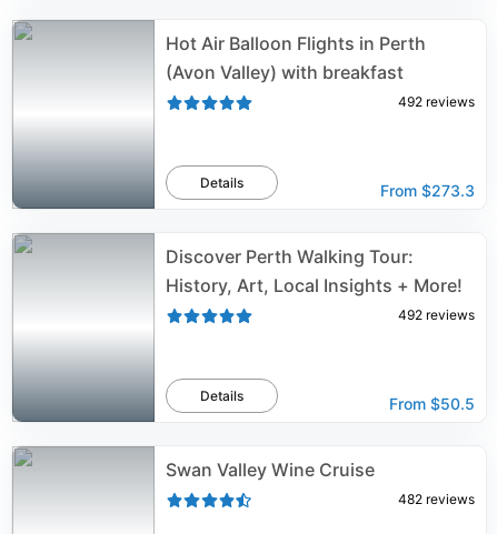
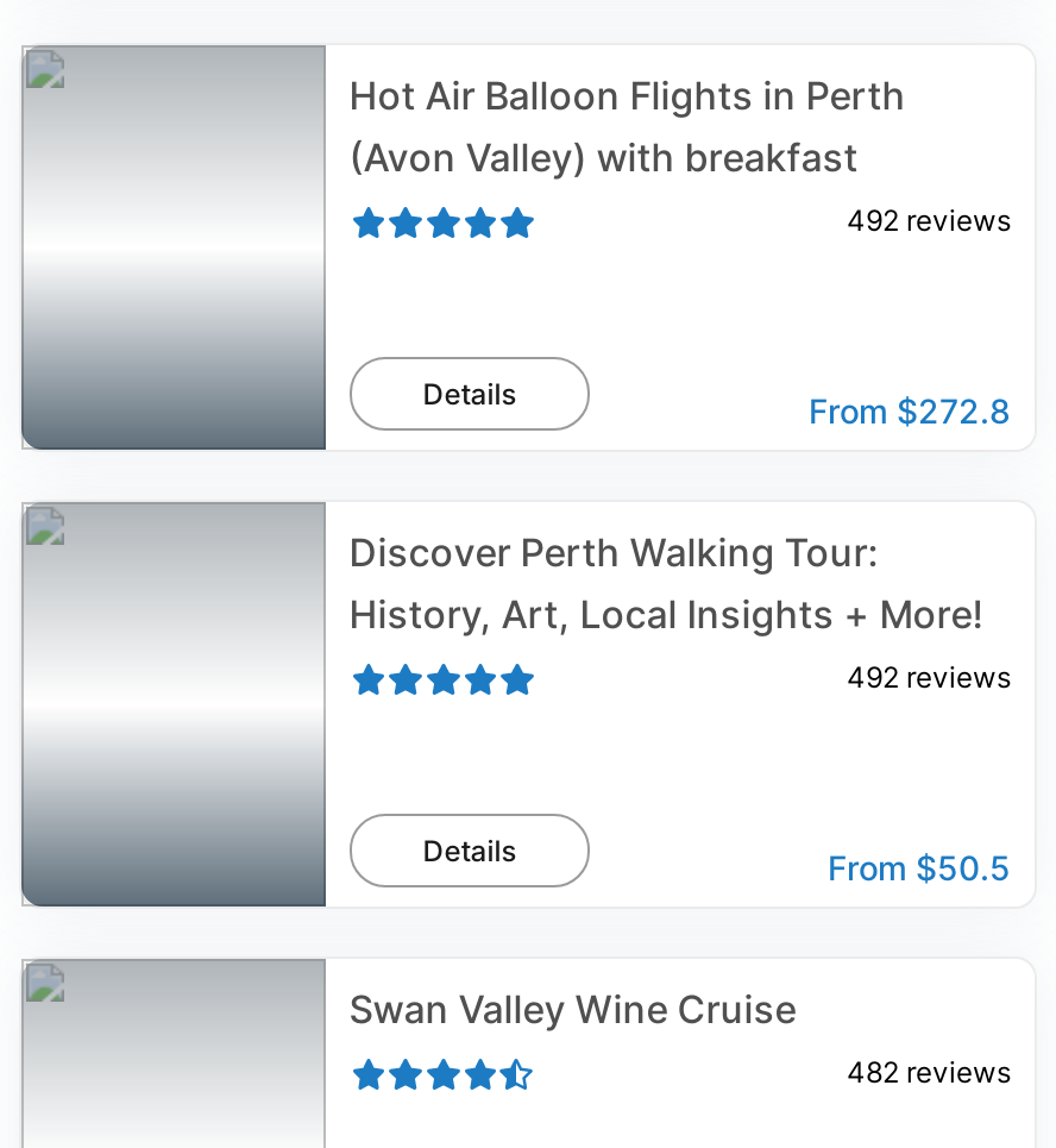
- From $273.3
+ From $272.8
